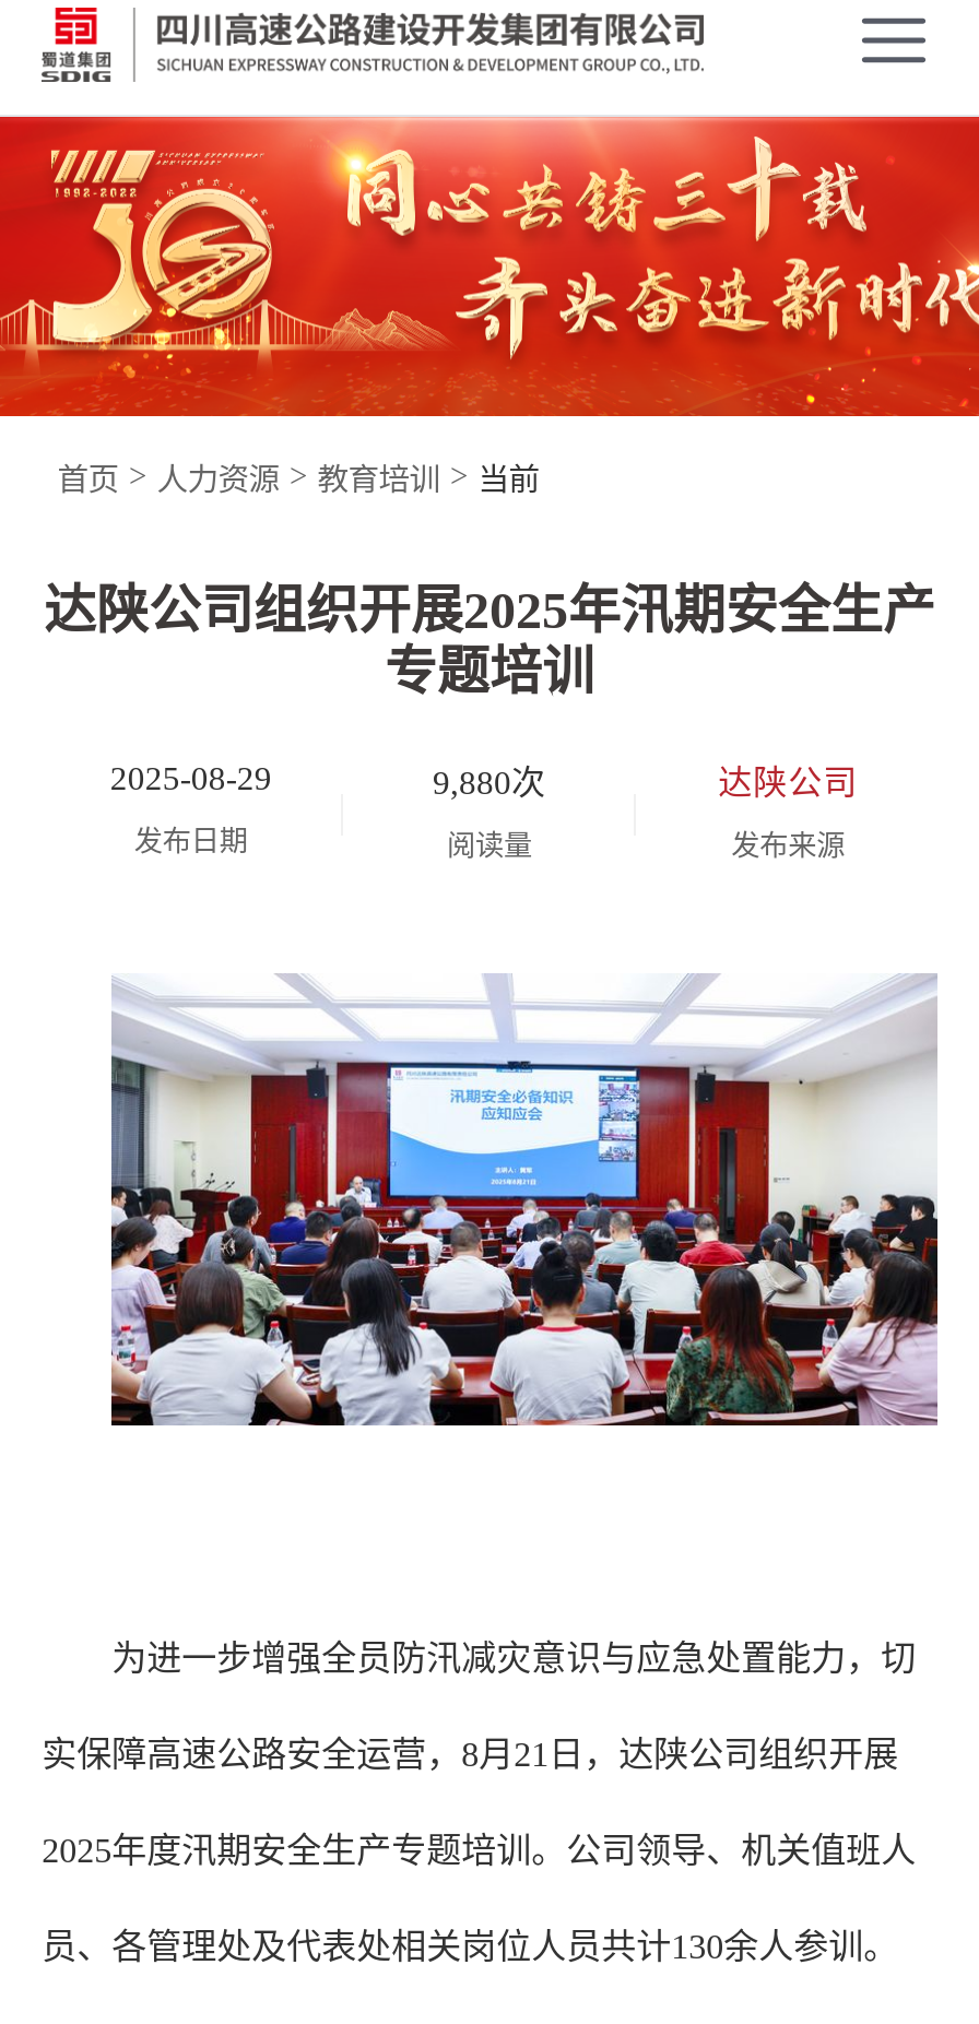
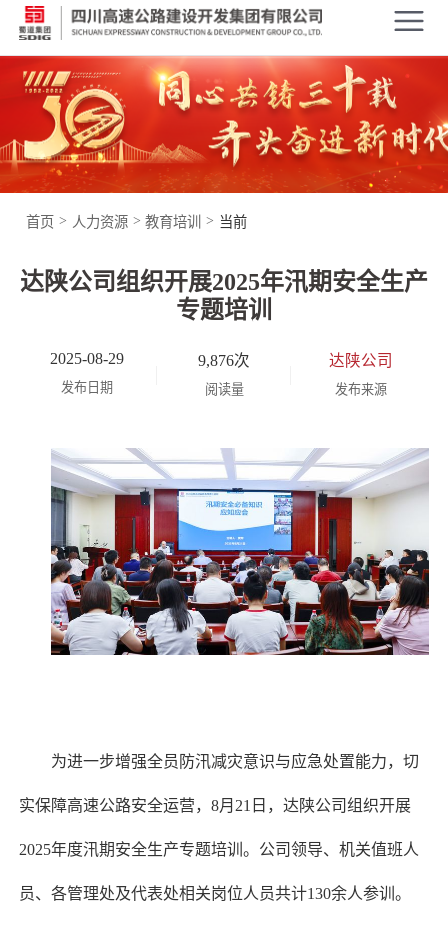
- 9,880次
+ 9,876次
